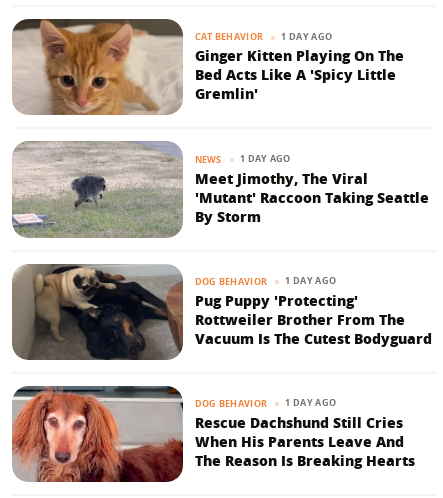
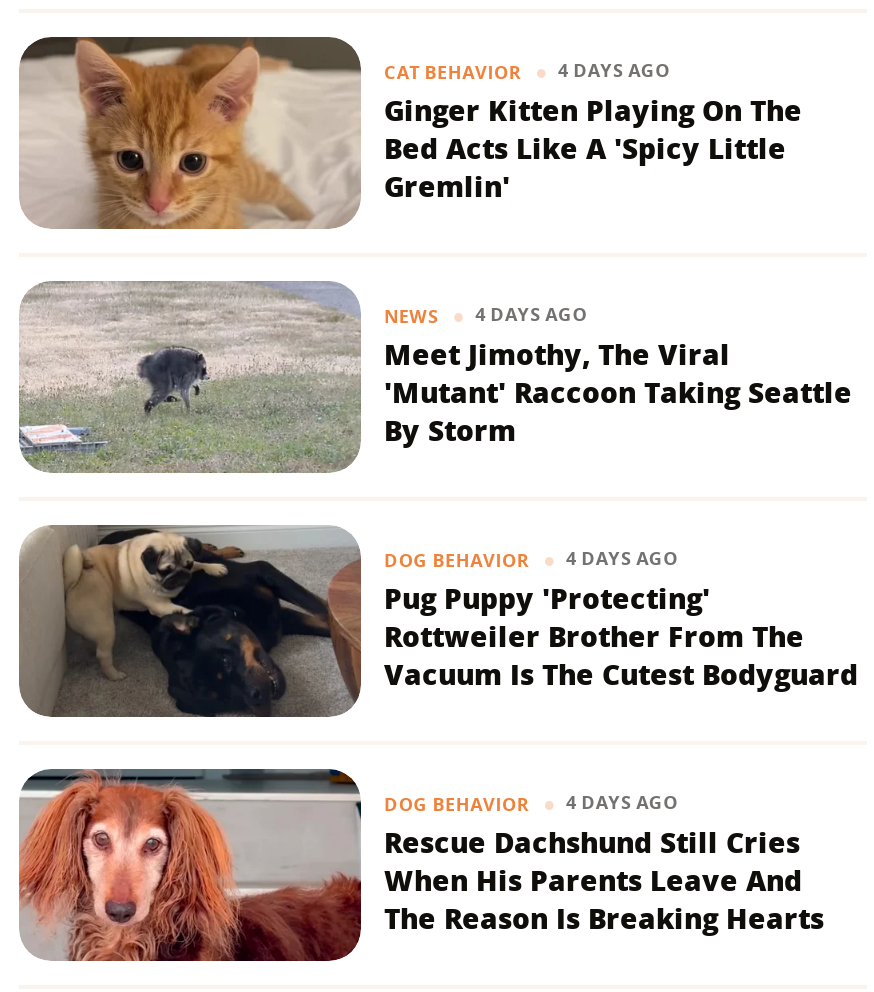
- CAT BEHAVIOR 1 DAY AGO
+ CAT BEHAVIOR 4 DAYS AGO

- NEWS 1 DAY AGO
+ NEWS 4 DAYS AGO

- DOG BEHAVIOR 1 DAY AGO
+ DOG BEHAVIOR 4 DAYS AGO

- DOG BEHAVIOR 1 DAY AGO
+ DOG BEHAVIOR 4 DAYS AGO
